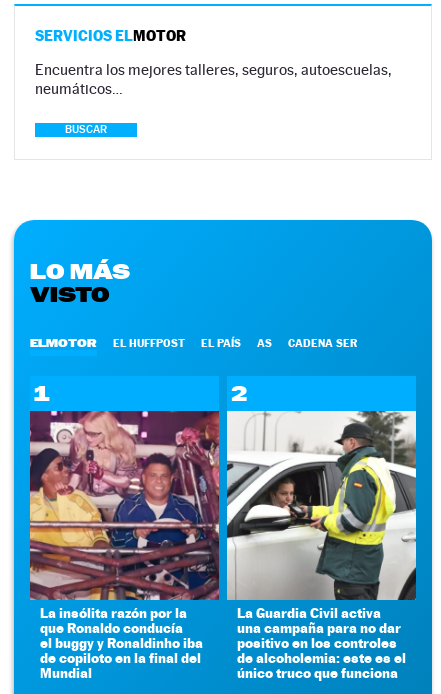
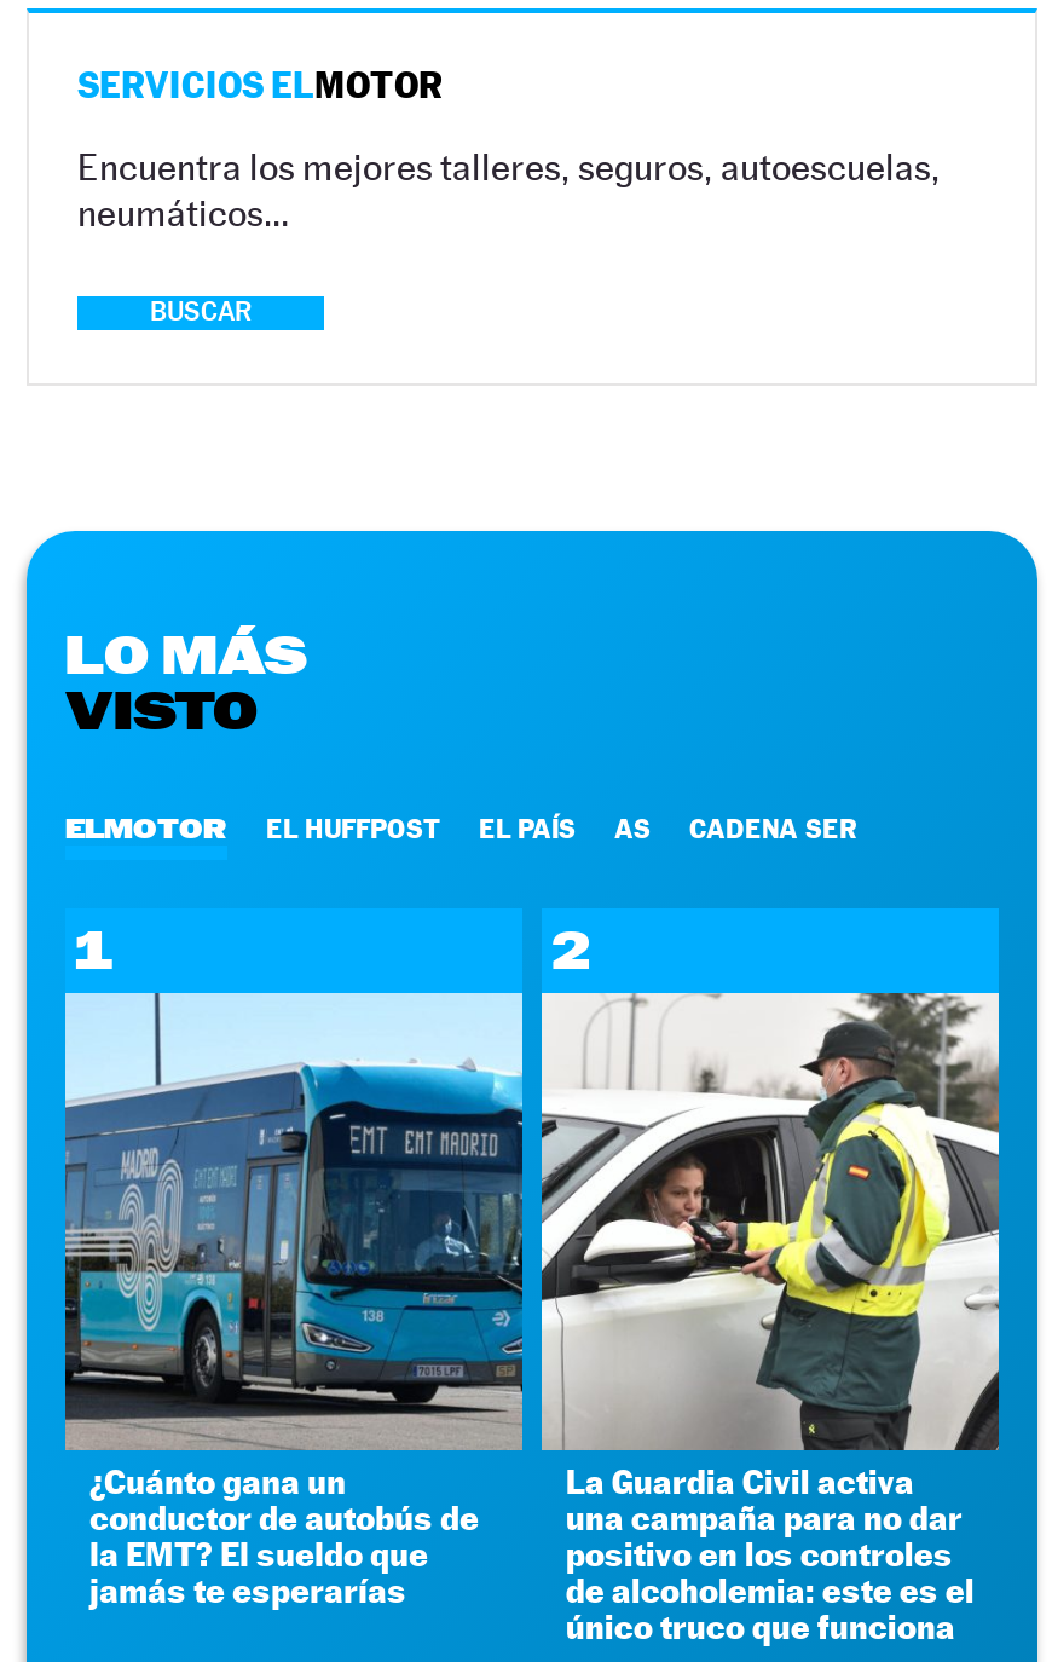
- [image]
- La insólita razón por la
- que Ronaldo conducía
- el buggy y Ronaldinho iba
- de copiloto en la final del
- Mundial
+ [image]
+ ¿Cuánto gana un
+ conductor de autobús de
+ la EMT? El sueldo que
+ jamás te esperarías
